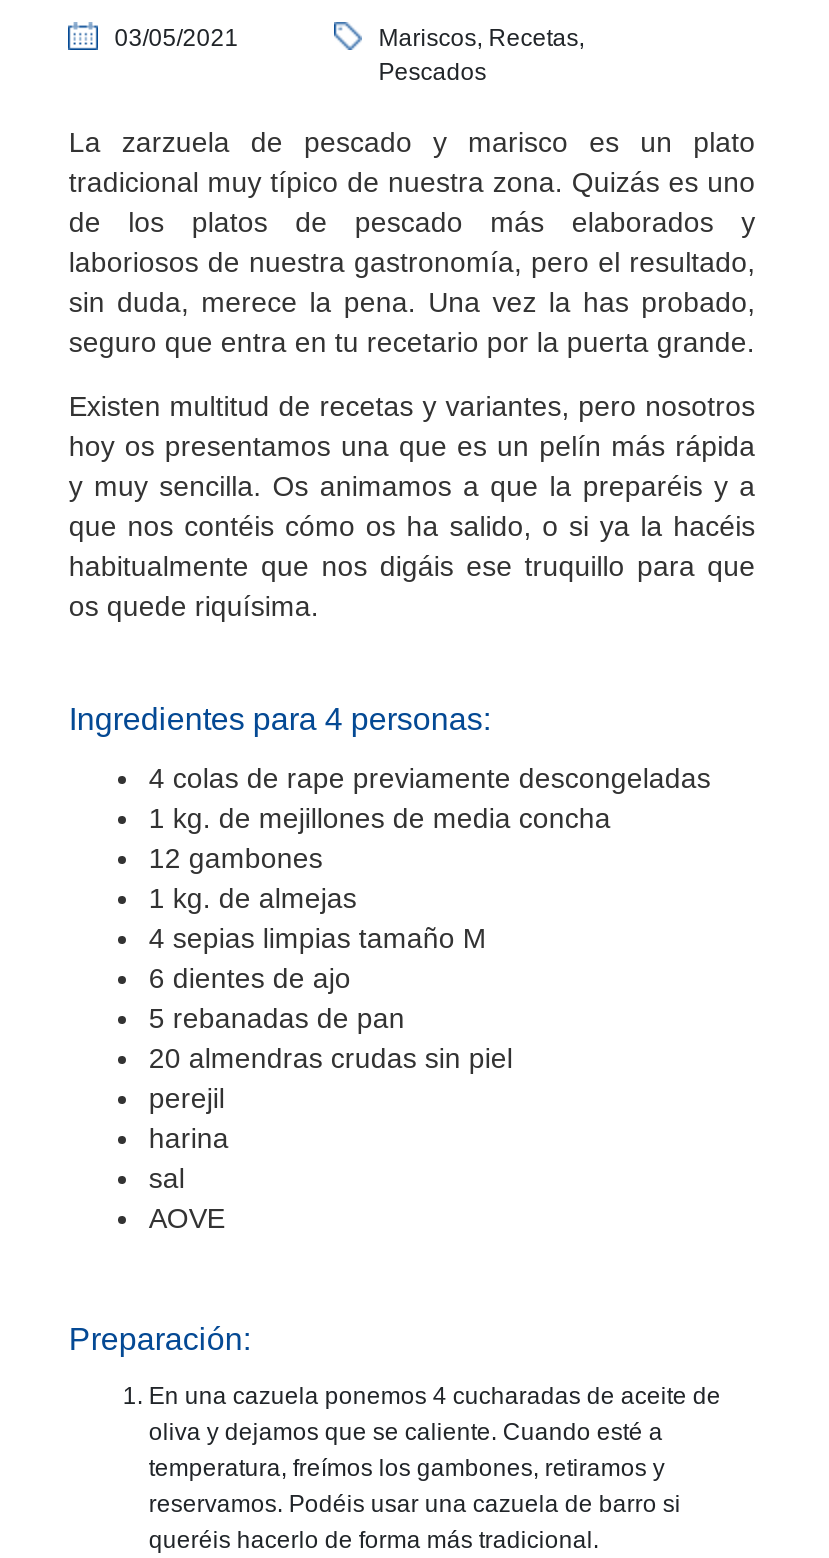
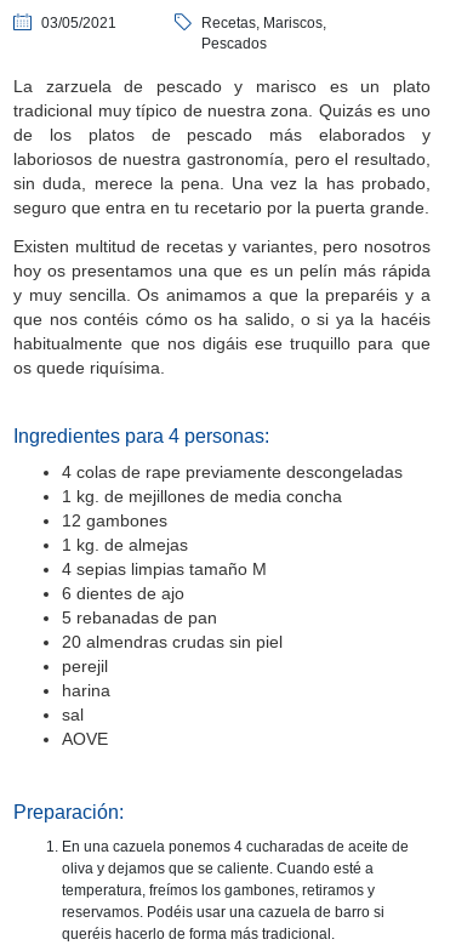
- Mariscos, Recetas,
+ Recetas, Mariscos,
